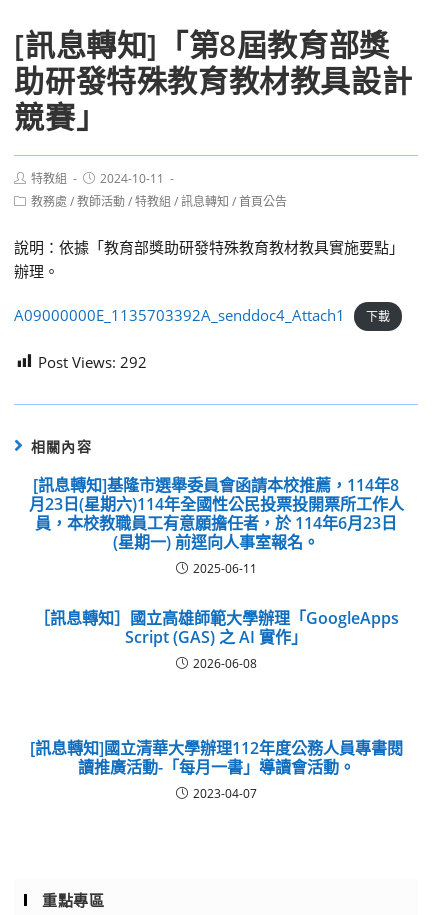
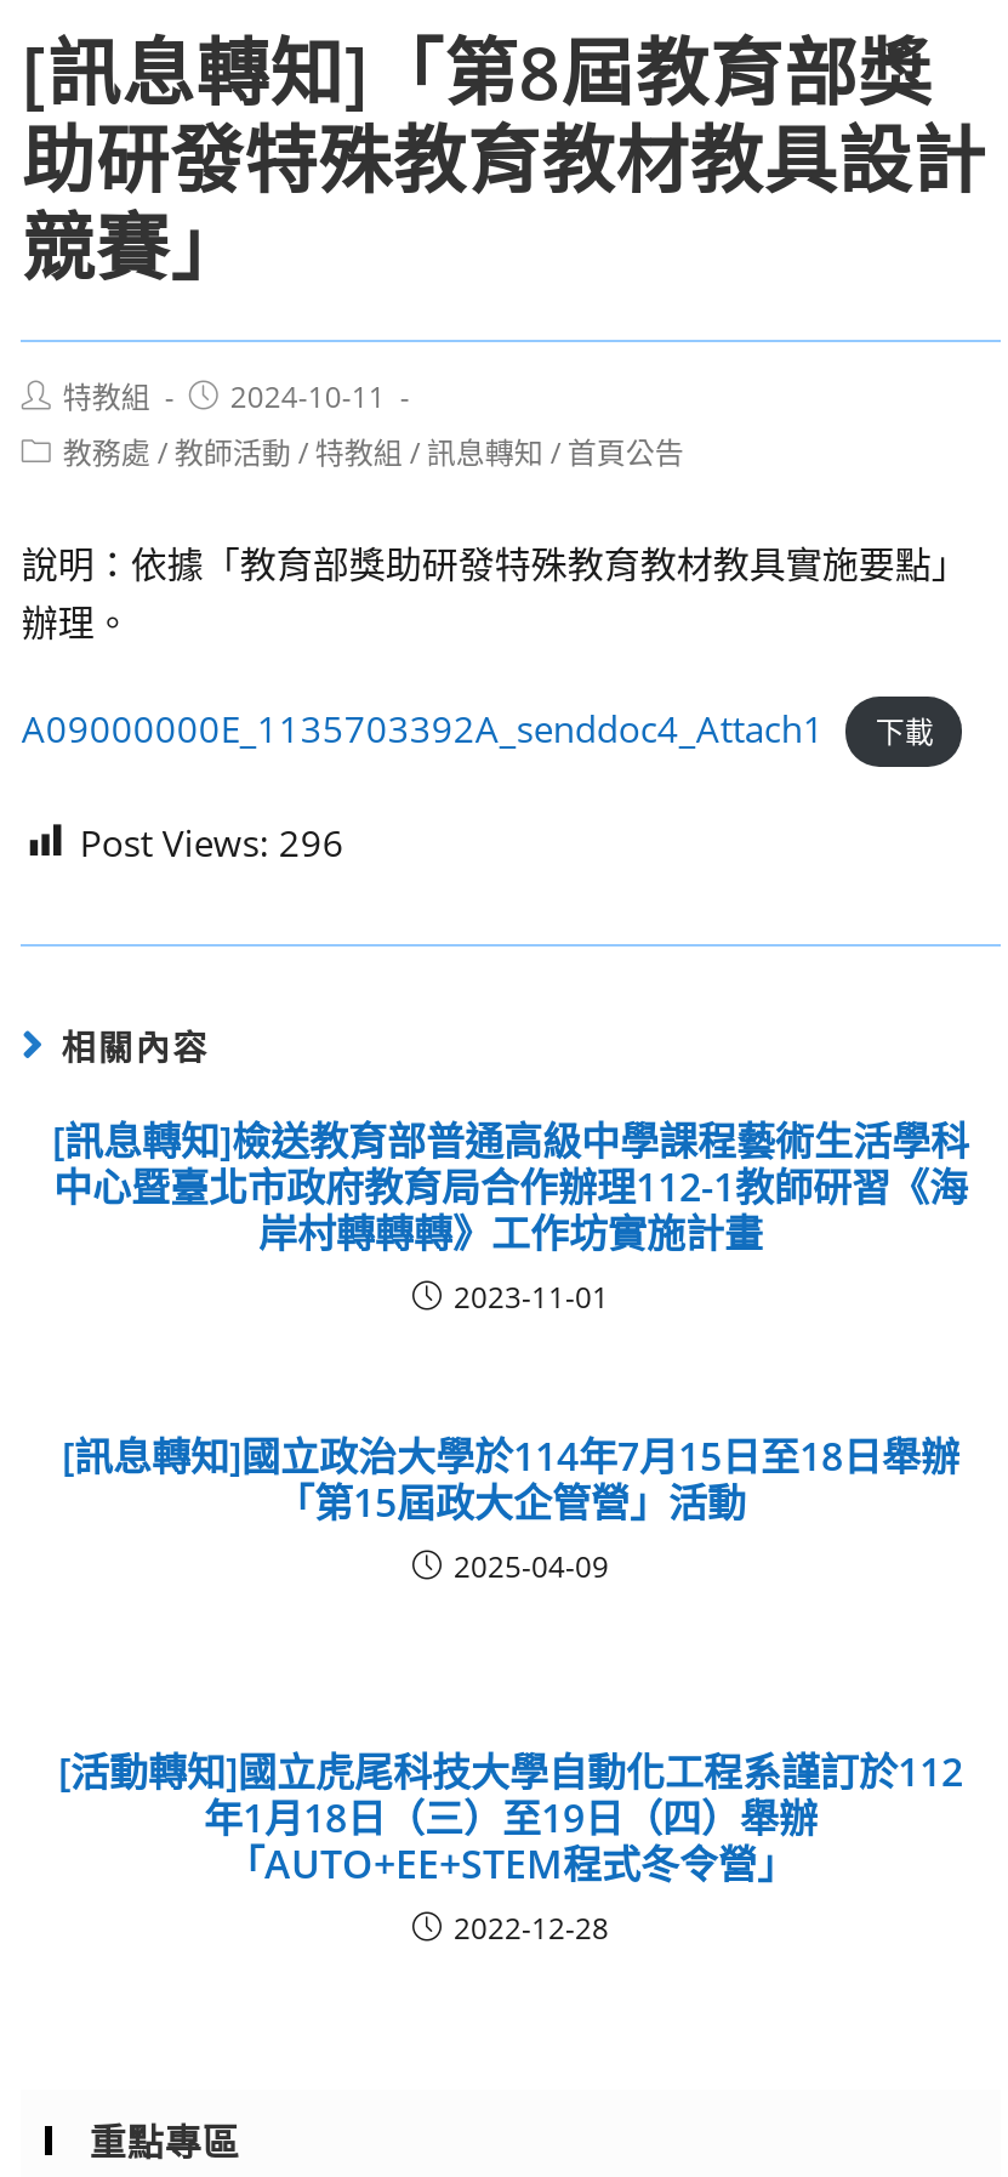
- Post Views: 292
+ Post Views: 296

- [訊息轉知]基隆市選舉委員會函請本校推薦，114年8
- 月23日(星期六)114年全國性公民投票投開票所工作人
- 員，本校教職員工有意願擔任者，於 114年6月23日
- (星期一) 前逕向人事室報名。
- 2025-06-11
+ [訊息轉知]檢送教育部普通高級中學課程藝術生活學科
+ 中心暨臺北市政府教育局合作辦理112-1教師研習《海
+ 岸村轉轉轉》工作坊實施計畫
+ 2023-11-01

- ［訊息轉知］國立高雄師範大學辦理「GoogleApps
- Script (GAS) 之 AI 實作」
- 2026-06-08
+ [訊息轉知]國立政治大學於114年7月15日至18日舉辦
+ 「第15屆政大企管營」活動
+ 2025-04-09

- [訊息轉知]國立清華大學辦理112年度公務人員專書閱
- 讀推廣活動-「每月一書」導讀會活動。
- 2023-04-07
+ [活動轉知]國立虎尾科技大學自動化工程系謹訂於112
+ 年1月18日（三）至19日（四）舉辦
+ 「AUTO+EE+STEM程式冬令營」
+ 2022-12-28
